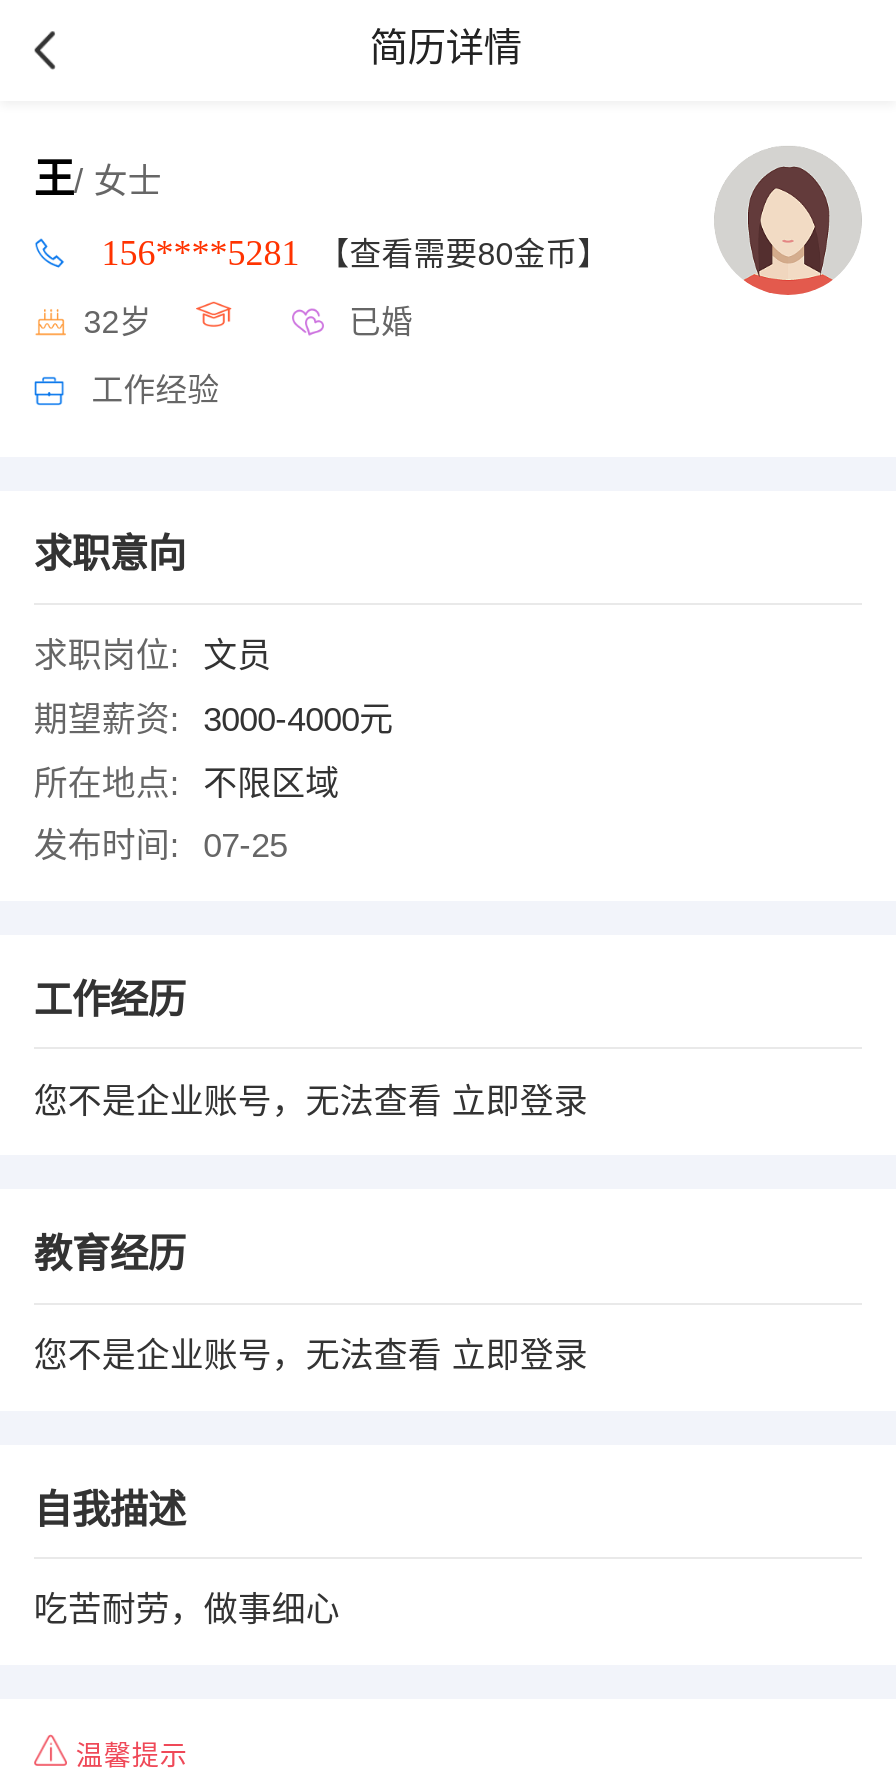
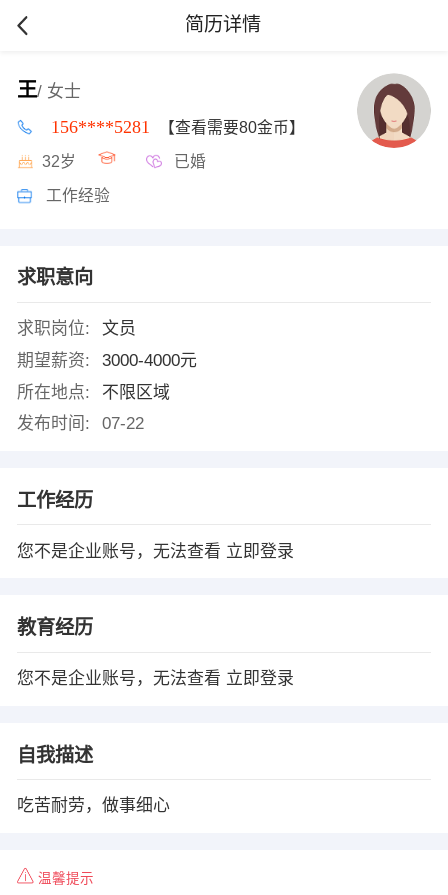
- 发布时间: 07-25
+ 发布时间: 07-22
